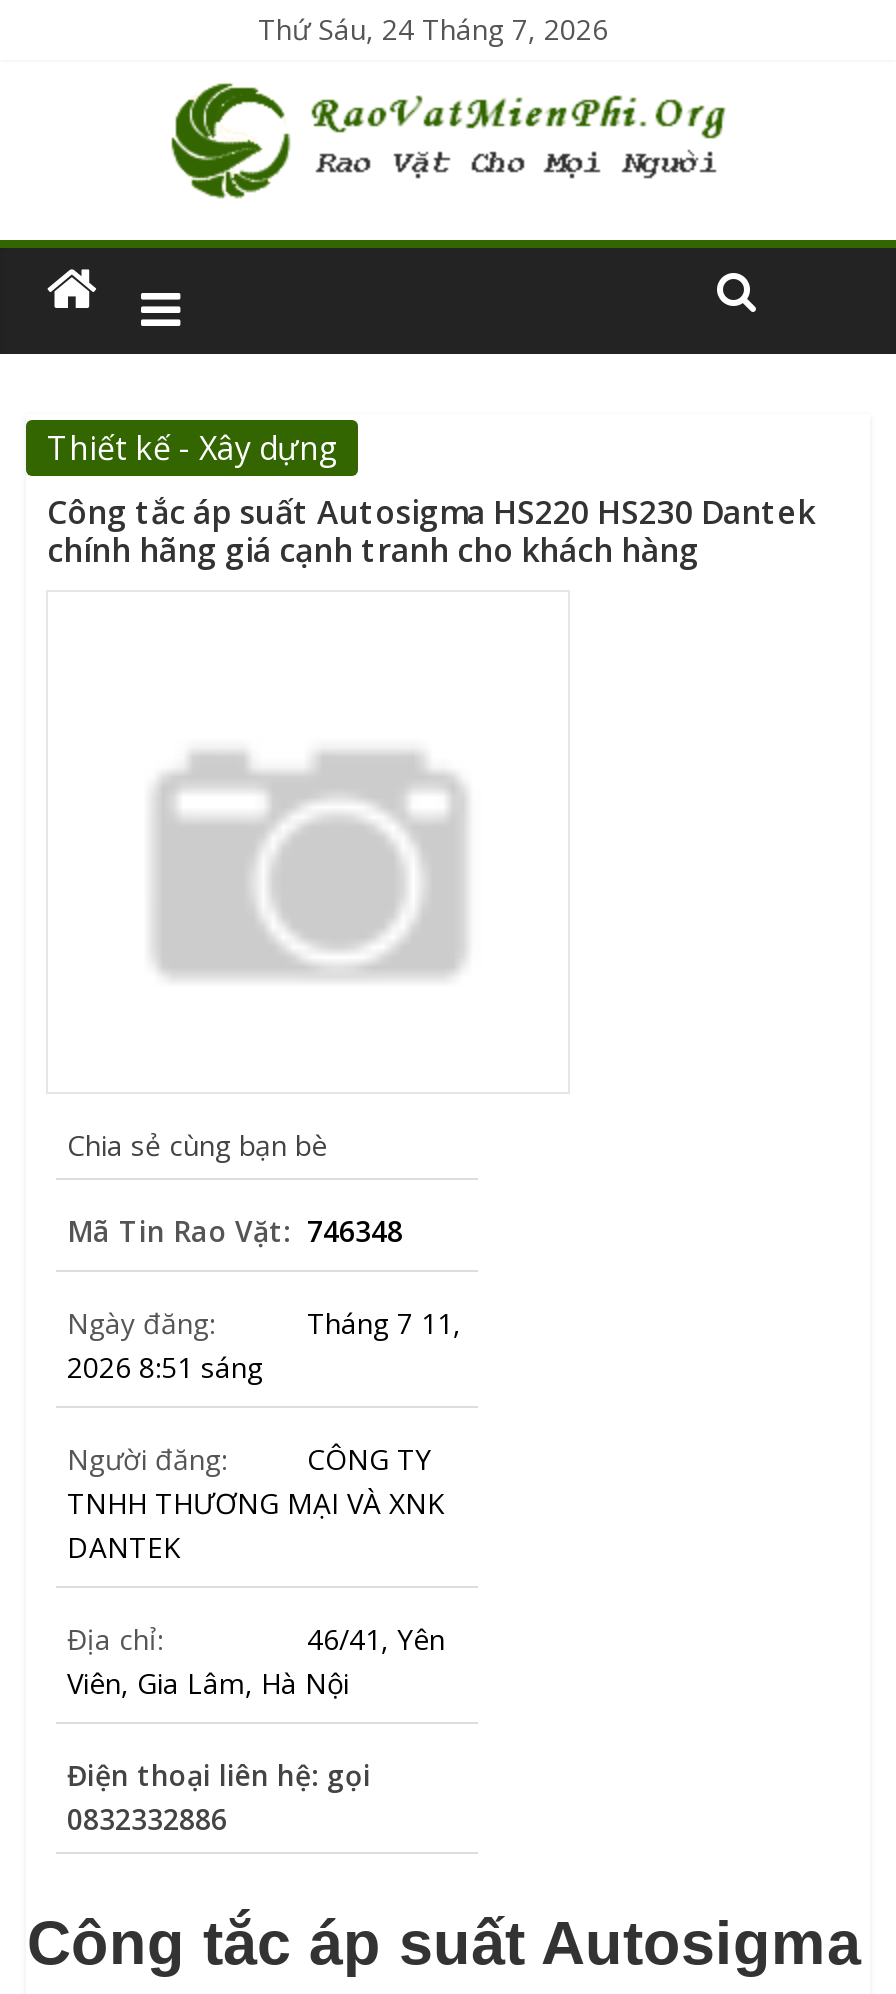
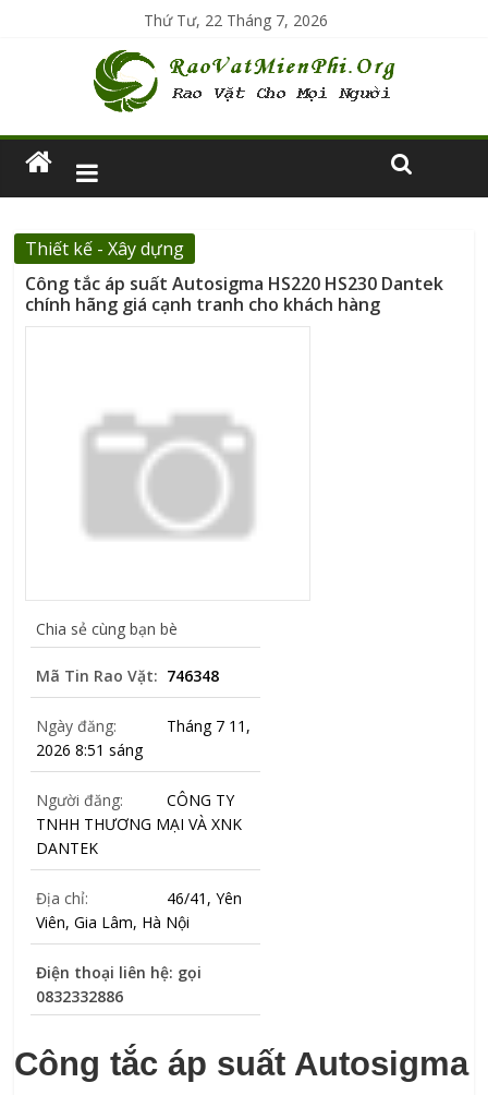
- Thứ Sáu, 24 Tháng 7, 2026
+ Thứ Tư, 22 Tháng 7, 2026
